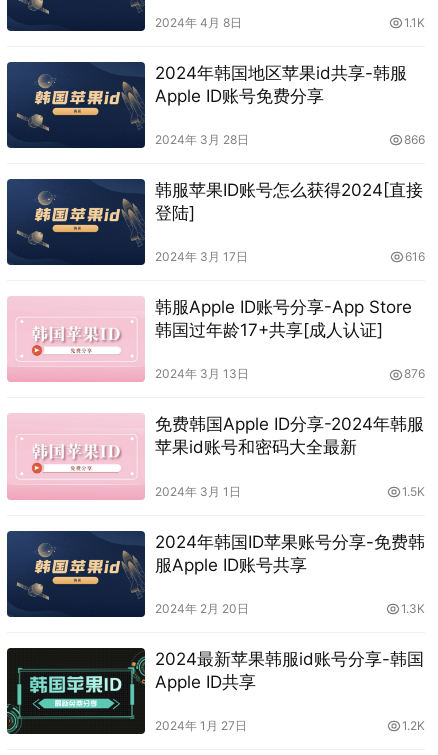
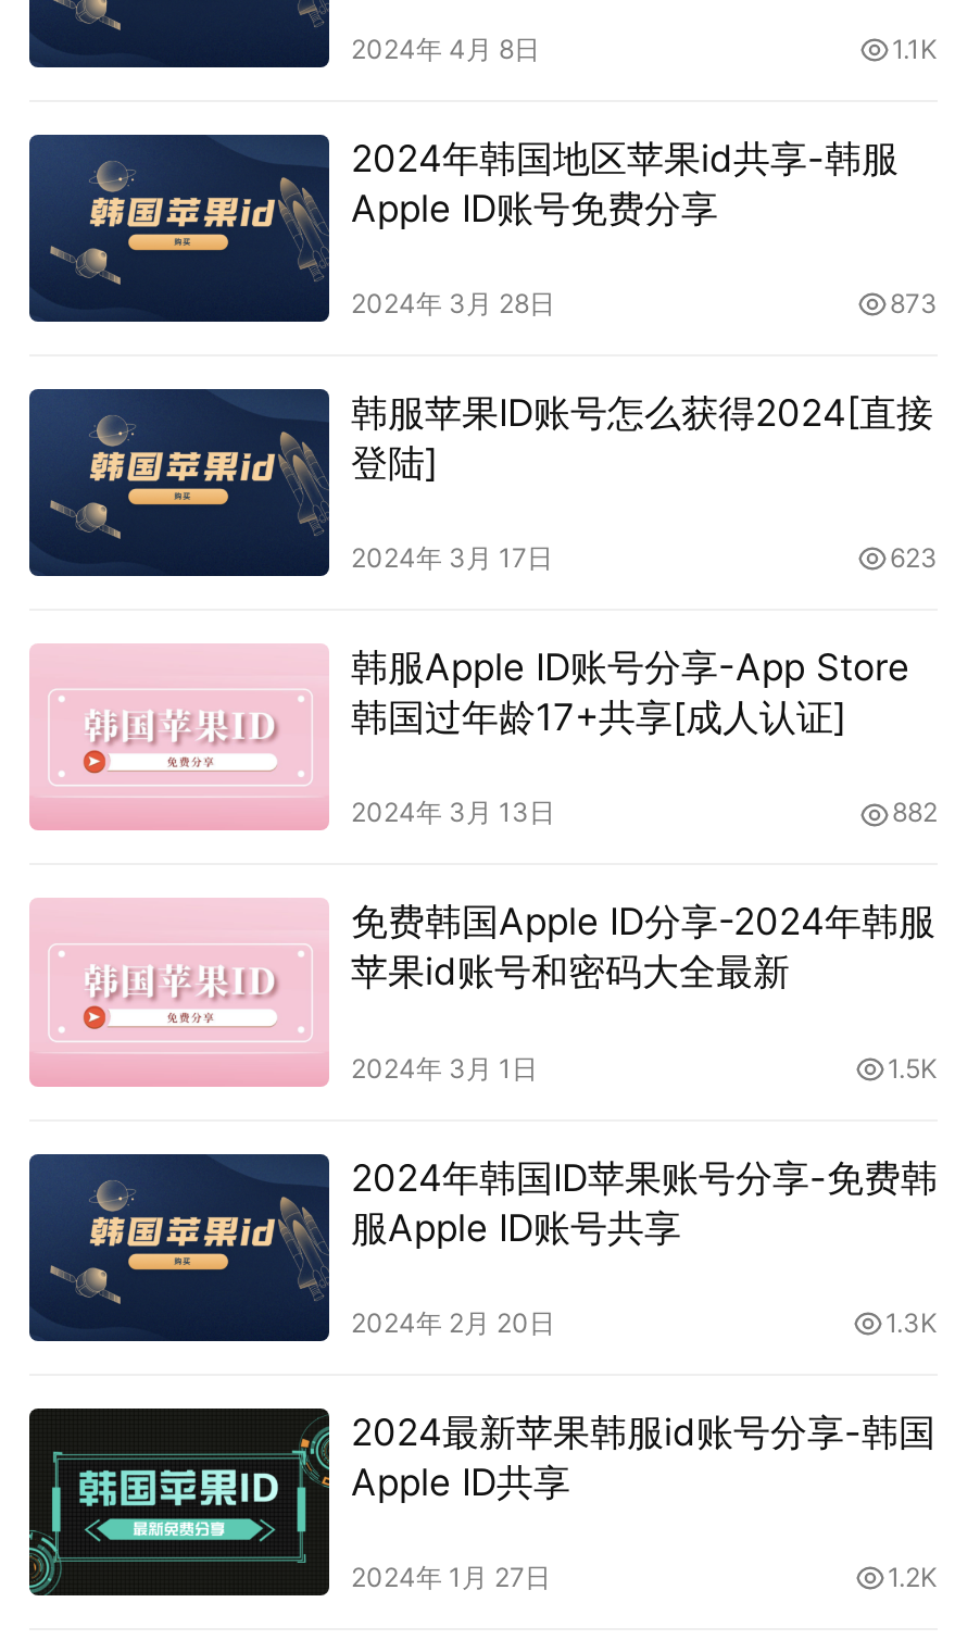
- 866
+ 873

- 616
+ 623

- 876
+ 882
